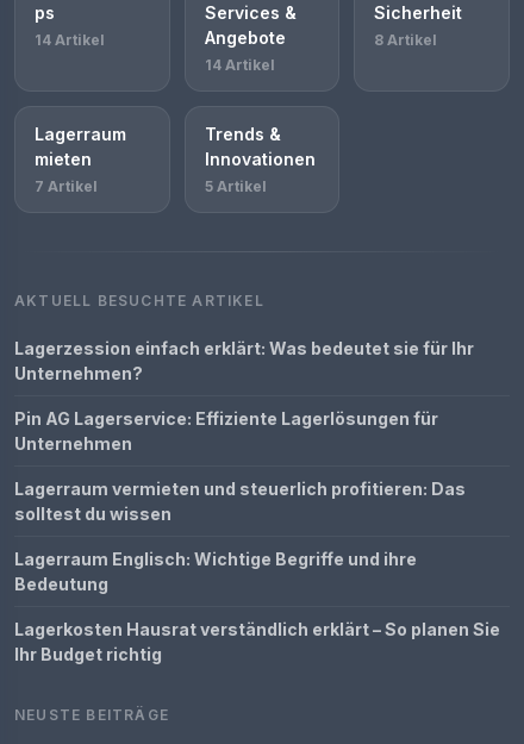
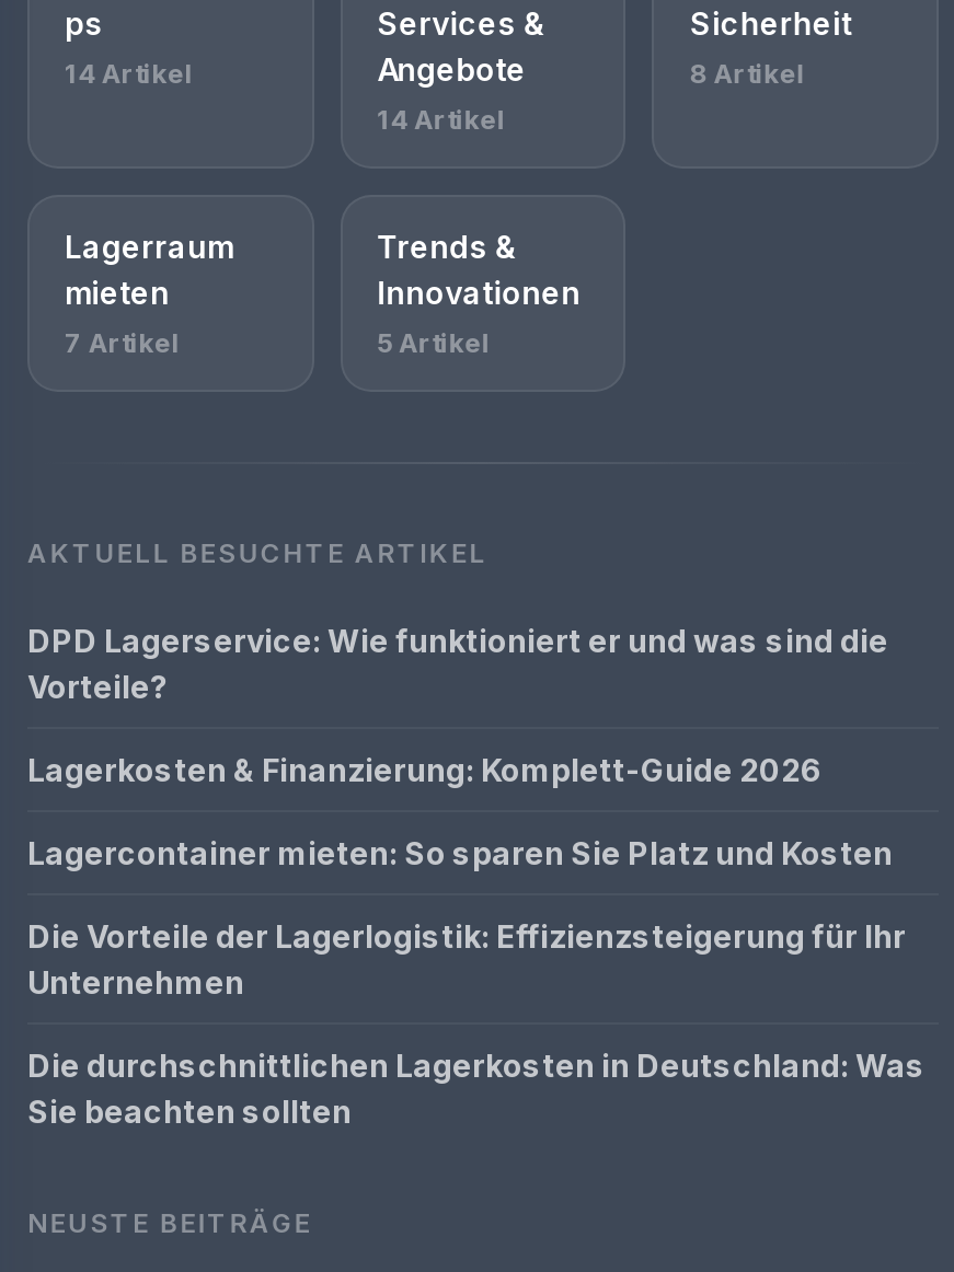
- Lagerzession einfach erklärt: Was bedeutet sie für Ihr
- Unternehmen?
- Pin AG Lagerservice: Effiziente Lagerlösungen für
+ DPD Lagerservice: Wie funktioniert er und was sind die
+ Vorteile?
+ Lagerkosten & Finanzierung: Komplett-Guide 2026
+ Lagercontainer mieten: So sparen Sie Platz und Kosten
+ Die Vorteile der Lagerlogistik: Effizienzsteigerung für Ihr

moved down: Unternehmen

- Lagerraum vermieten und steuerlich profitieren: Das
- solltest du wissen
- Lagerraum Englisch: Wichtige Begriffe und ihre
- Bedeutung
- Lagerkosten Hausrat verständlich erklärt – So planen Sie
- Ihr Budget richtig
+ Die durchschnittlichen Lagerkosten in Deutschland: Was
+ Sie beachten sollten
